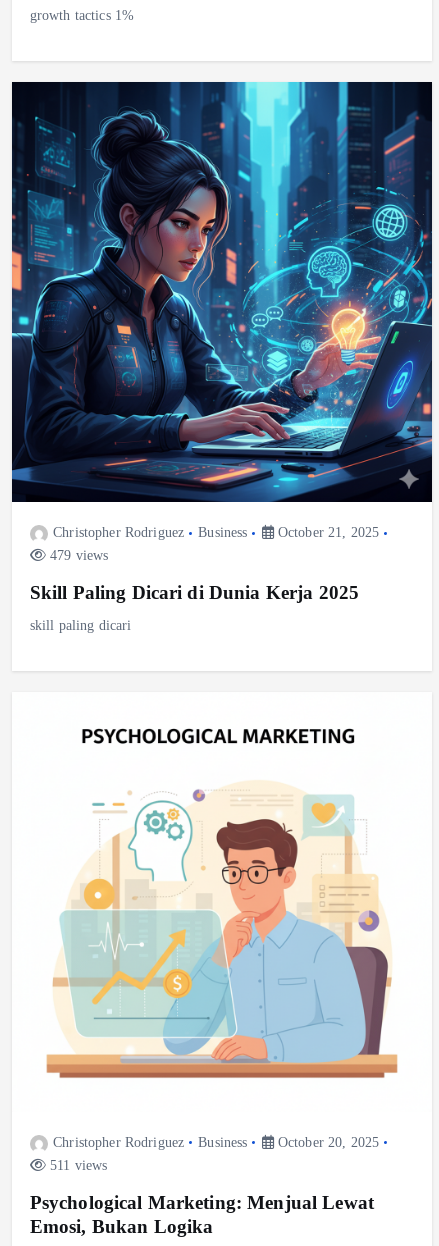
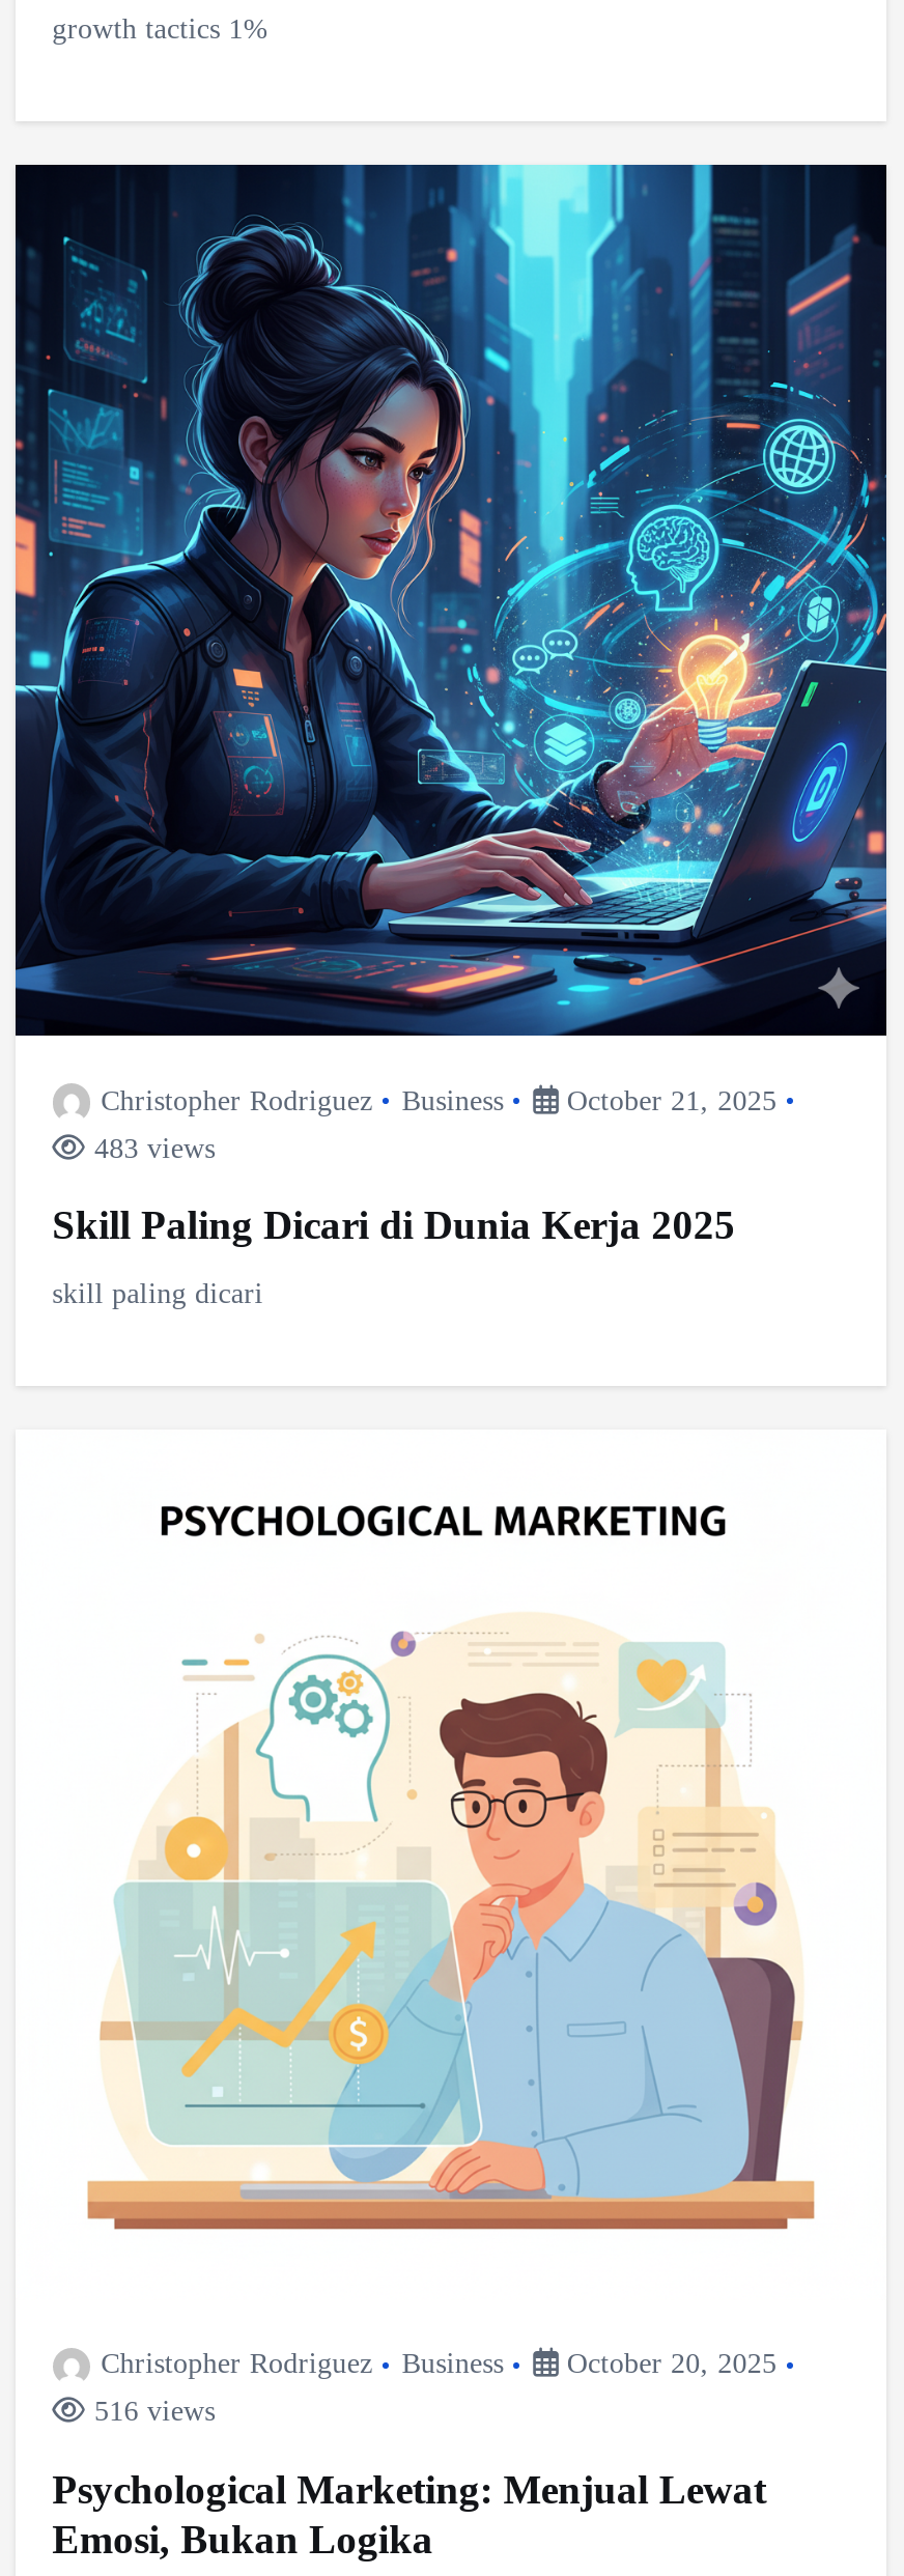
- 479 views
+ 483 views

- 511 views
+ 516 views
